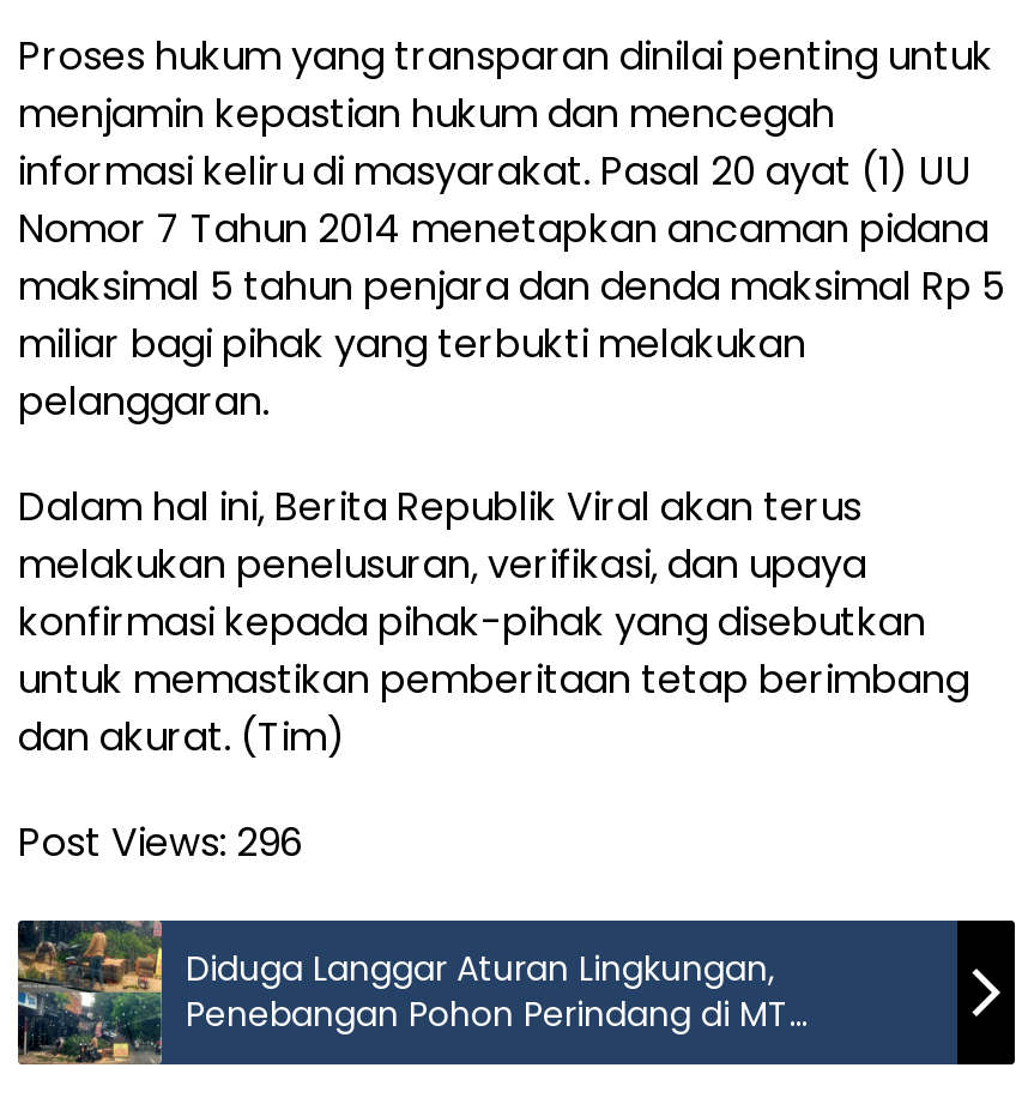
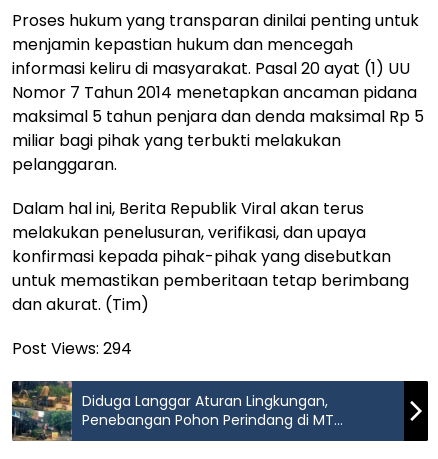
- Post Views: 296
+ Post Views: 294
